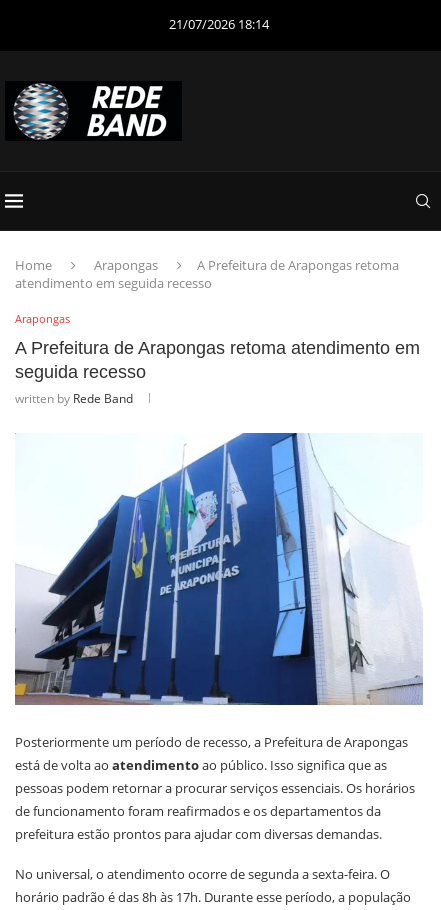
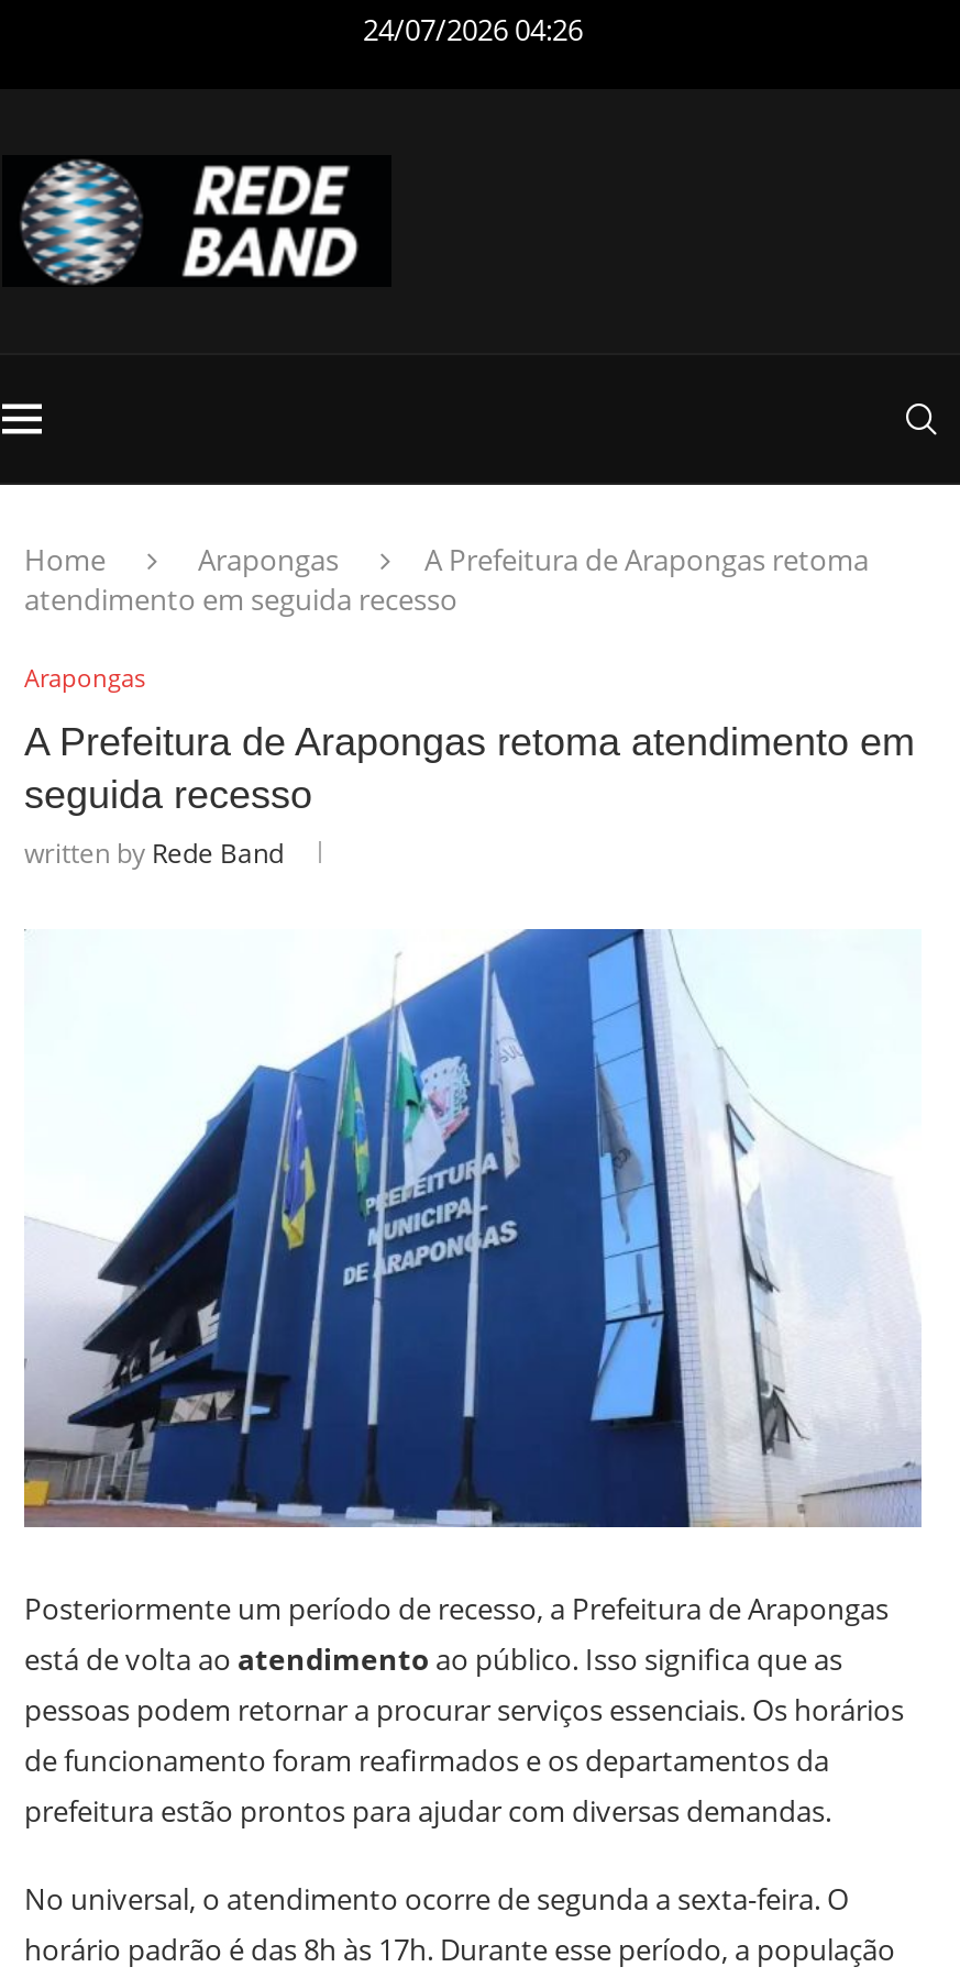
- 21/07/2026 18:14
+ 24/07/2026 04:26
